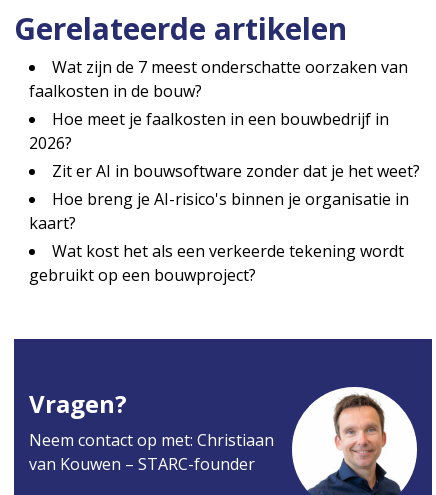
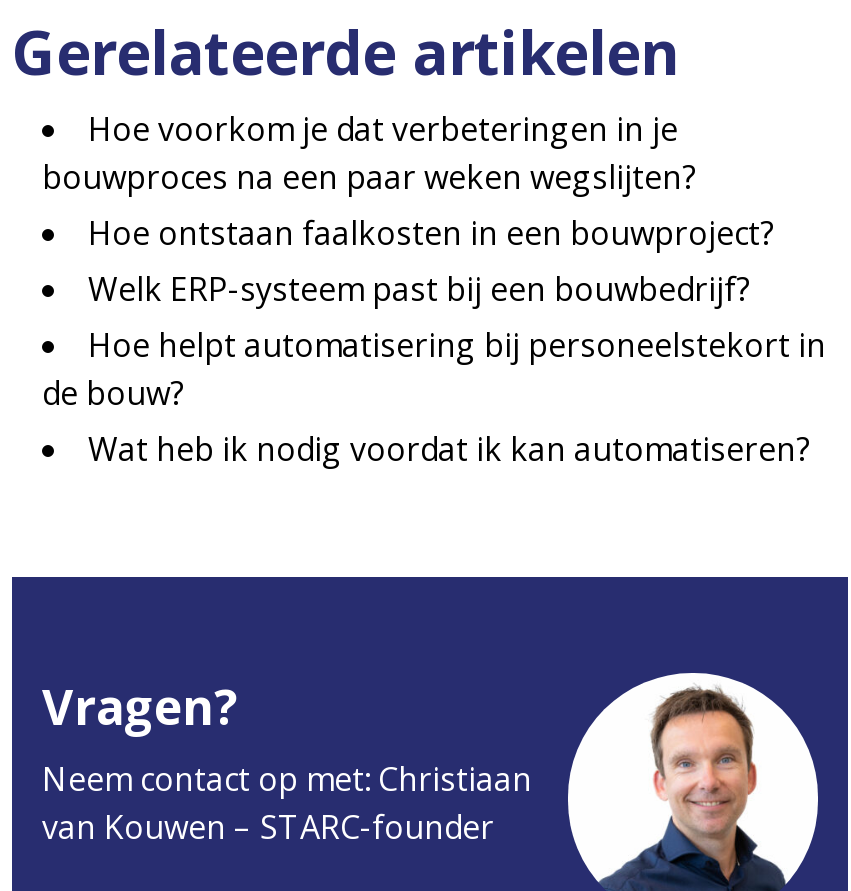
- Wat zijn de 7 meest onderschatte oorzaken van
- faalkosten in de bouw?
- Hoe meet je faalkosten in een bouwbedrijf in
- 2026?
- Zit er AI in bouwsoftware zonder dat je het weet?
- Hoe breng je AI-risico's binnen je organisatie in
- kaart?
- Wat kost het als een verkeerde tekening wordt
- gebruikt op een bouwproject?
+ Hoe voorkom je dat verbeteringen in je
+ bouwproces na een paar weken wegslijten?
+ Hoe ontstaan faalkosten in een bouwproject?
+ Welk ERP-systeem past bij een bouwbedrijf?
+ Hoe helpt automatisering bij personeelstekort in
+ de bouw?
+ Wat heb ik nodig voordat ik kan automatiseren?
